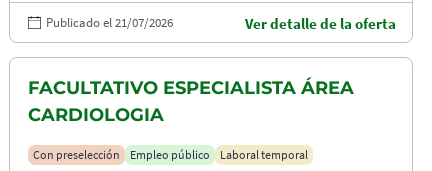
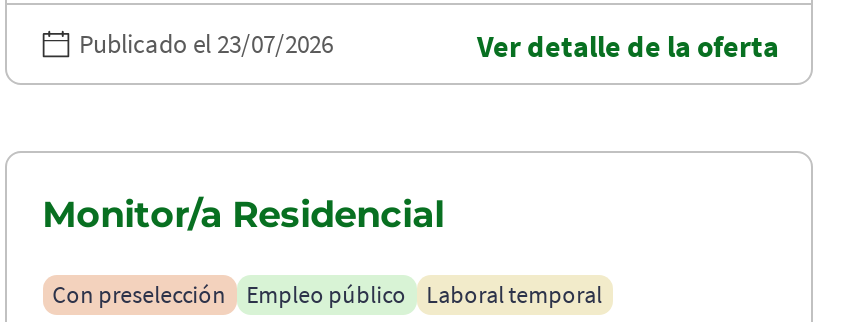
- Publicado el 21/07/2026
+ Publicado el 23/07/2026

- FACULTATIVO ESPECIALISTA ÁREA
- CARDIOLOGIA
+ Monitor/a Residencial
